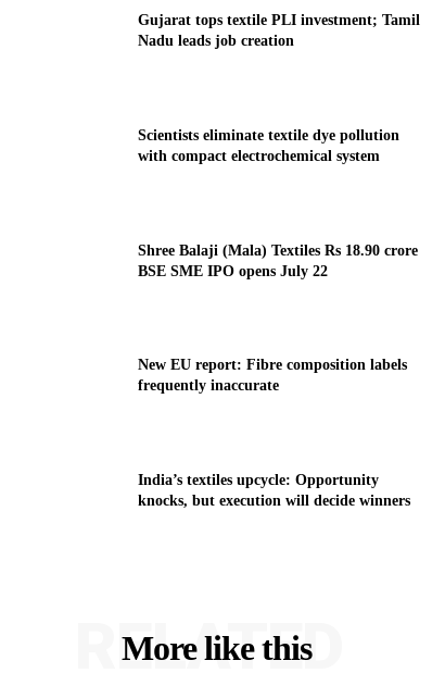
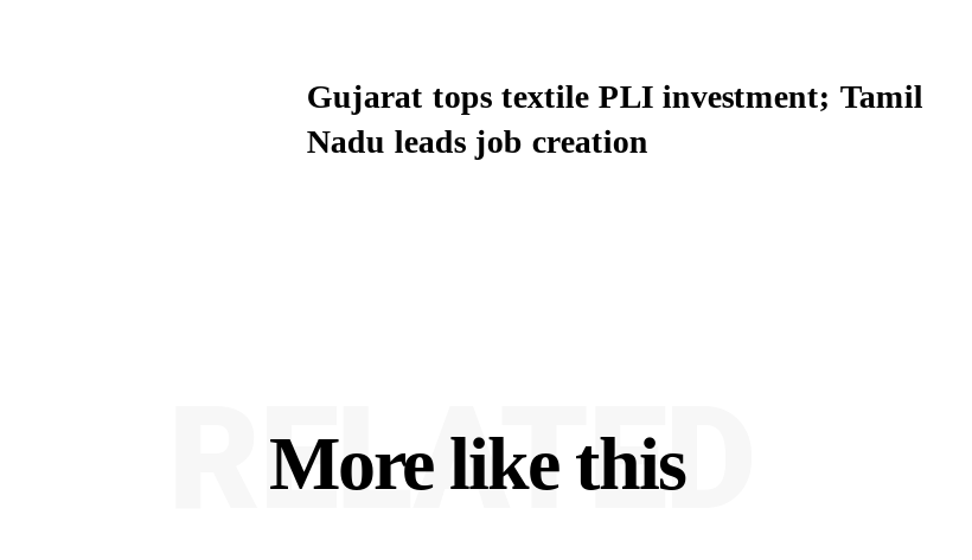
- Scientists eliminate textile dye pollution
- with compact electrochemical system

- Shree Balaji (Mala) Textiles Rs 18.90 crore
- BSE SME IPO opens July 22

- New EU report: Fibre composition labels
- frequently inaccurate

- India’s textiles upcycle: Opportunity
- knocks, but execution will decide winners
